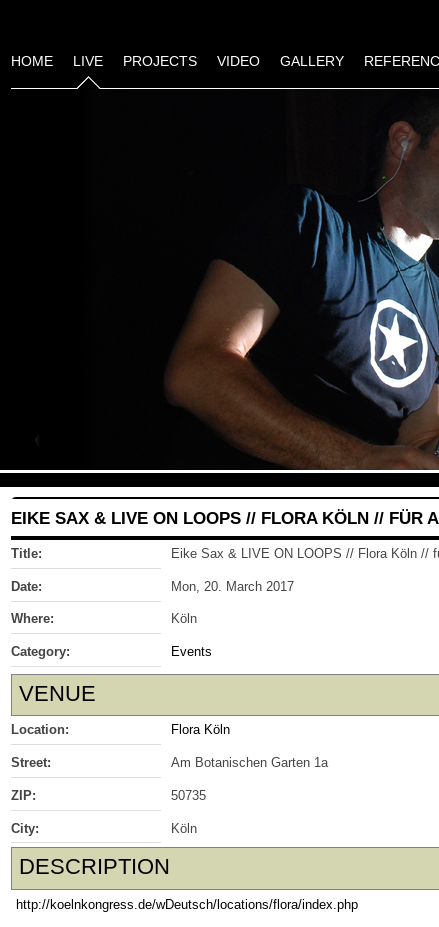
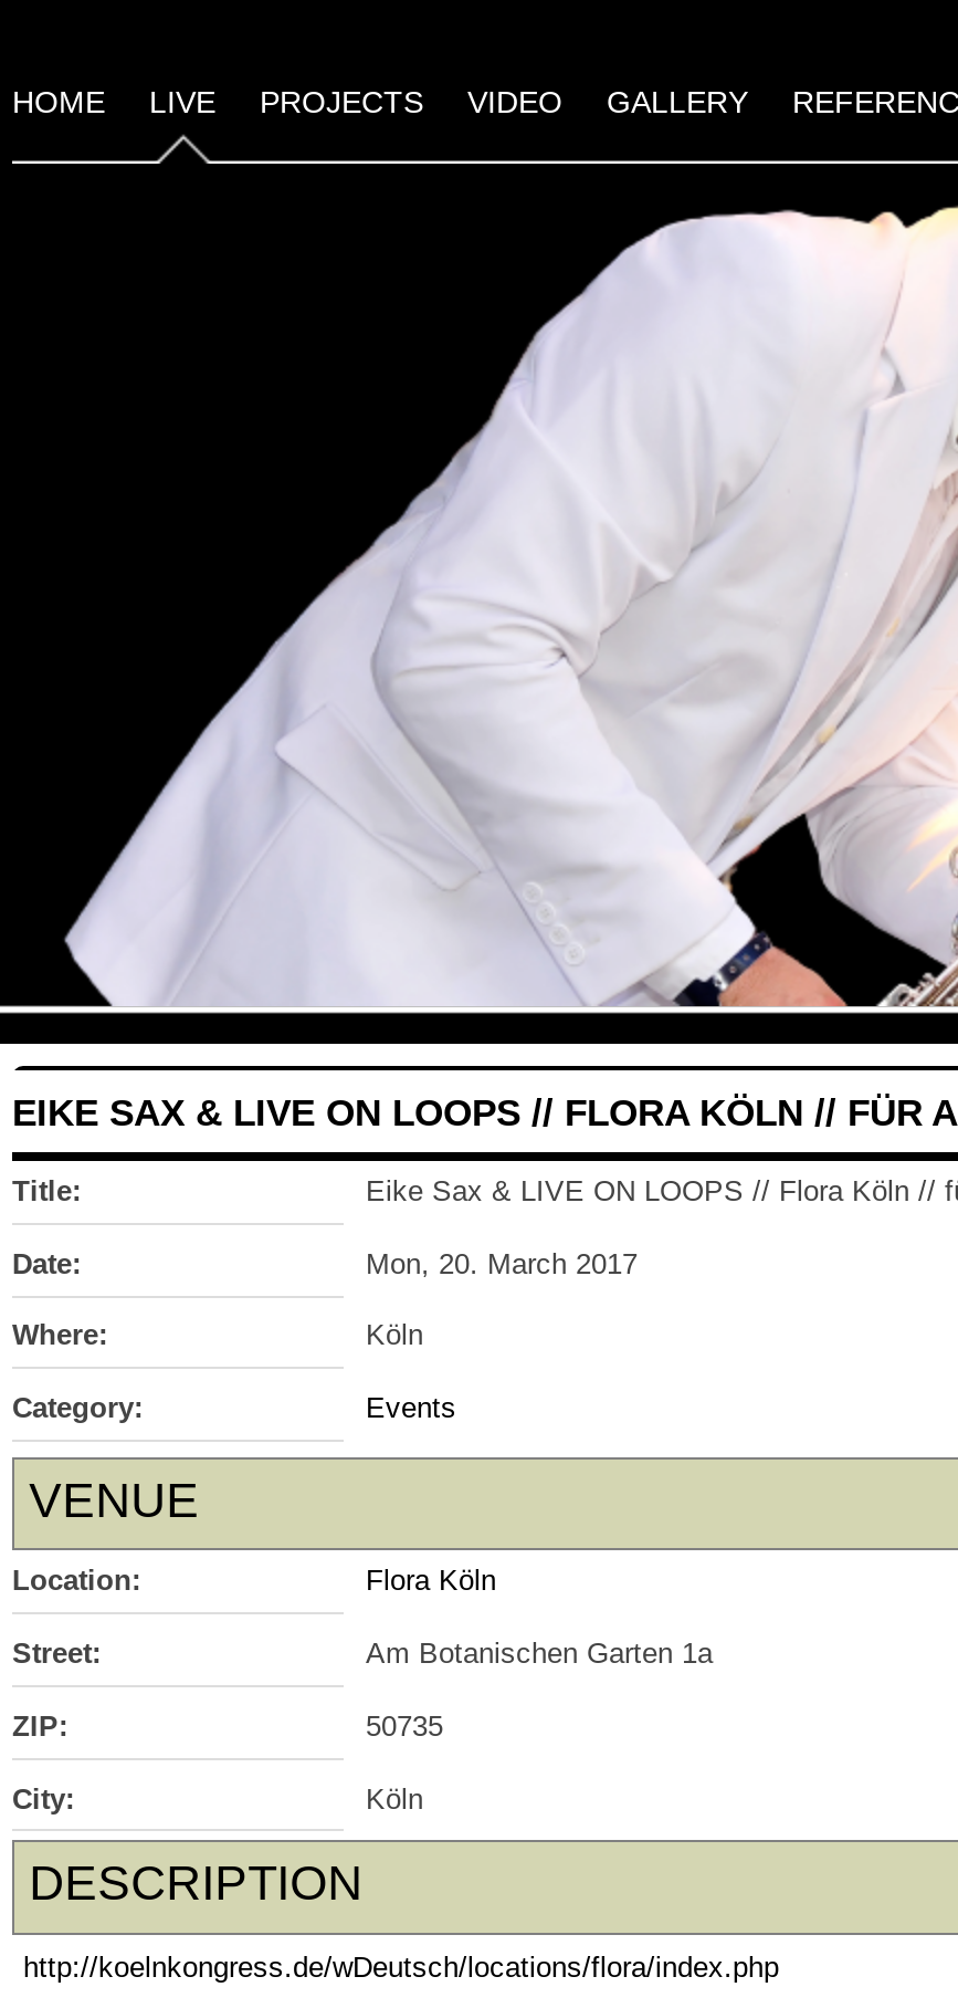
- [image]
+ [image]
